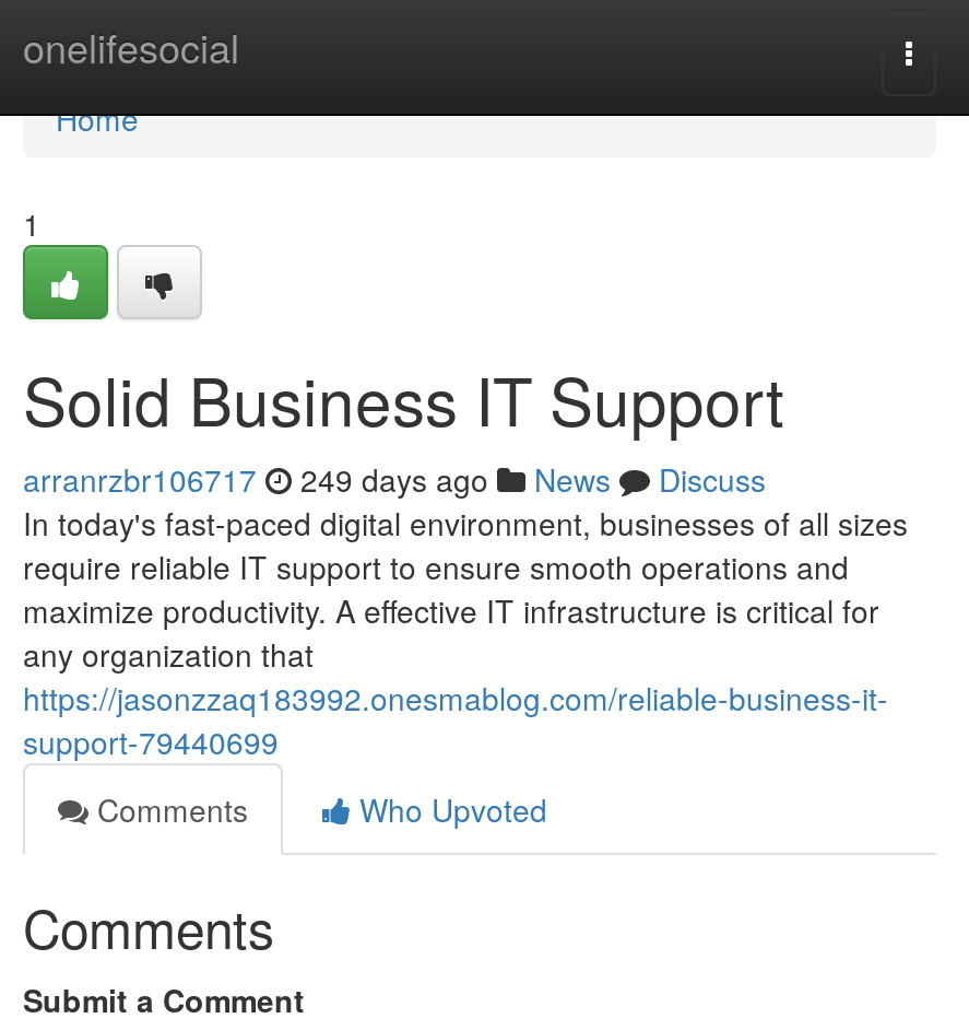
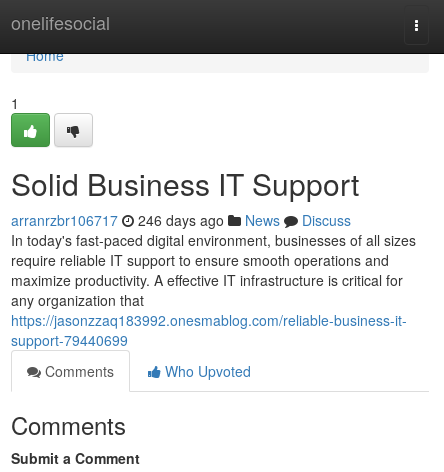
- arranrzbr106717 249 days ago News Discuss
+ arranrzbr106717 246 days ago News Discuss
